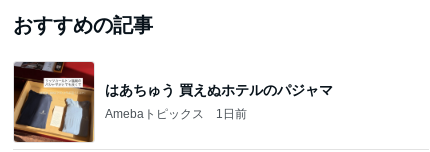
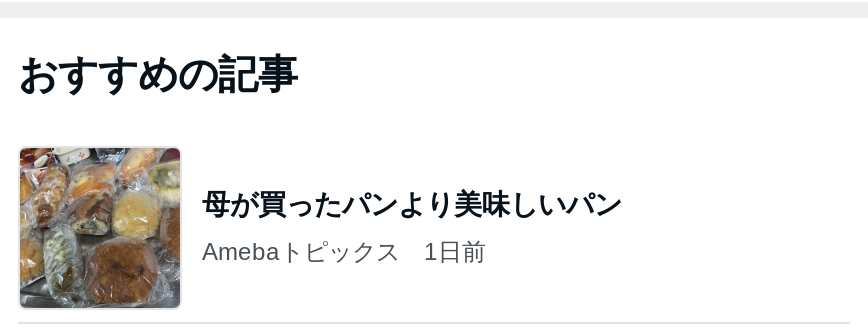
- [image]
- はあちゅう 買えぬホテルのパジャマ
+ [image]
+ 母が買ったパンより美味しいパン
